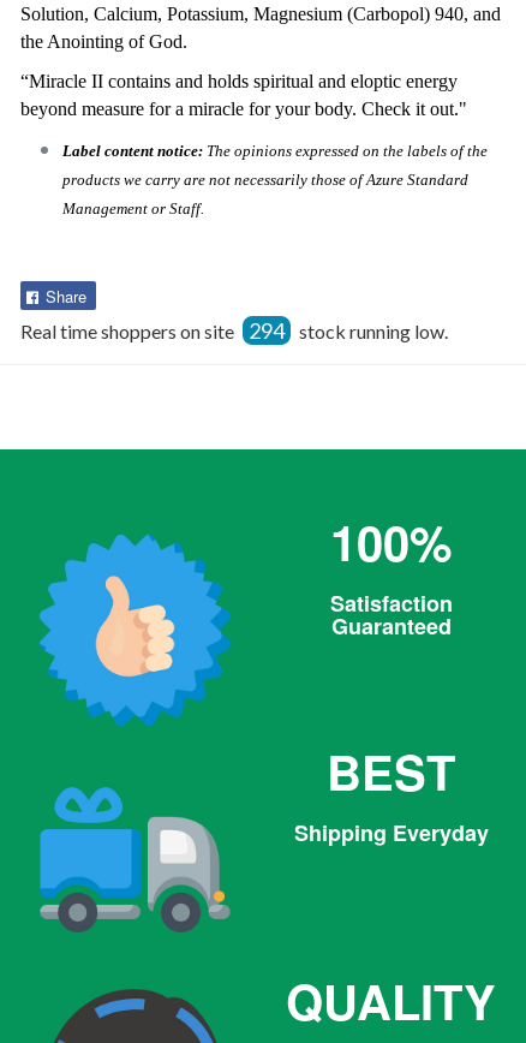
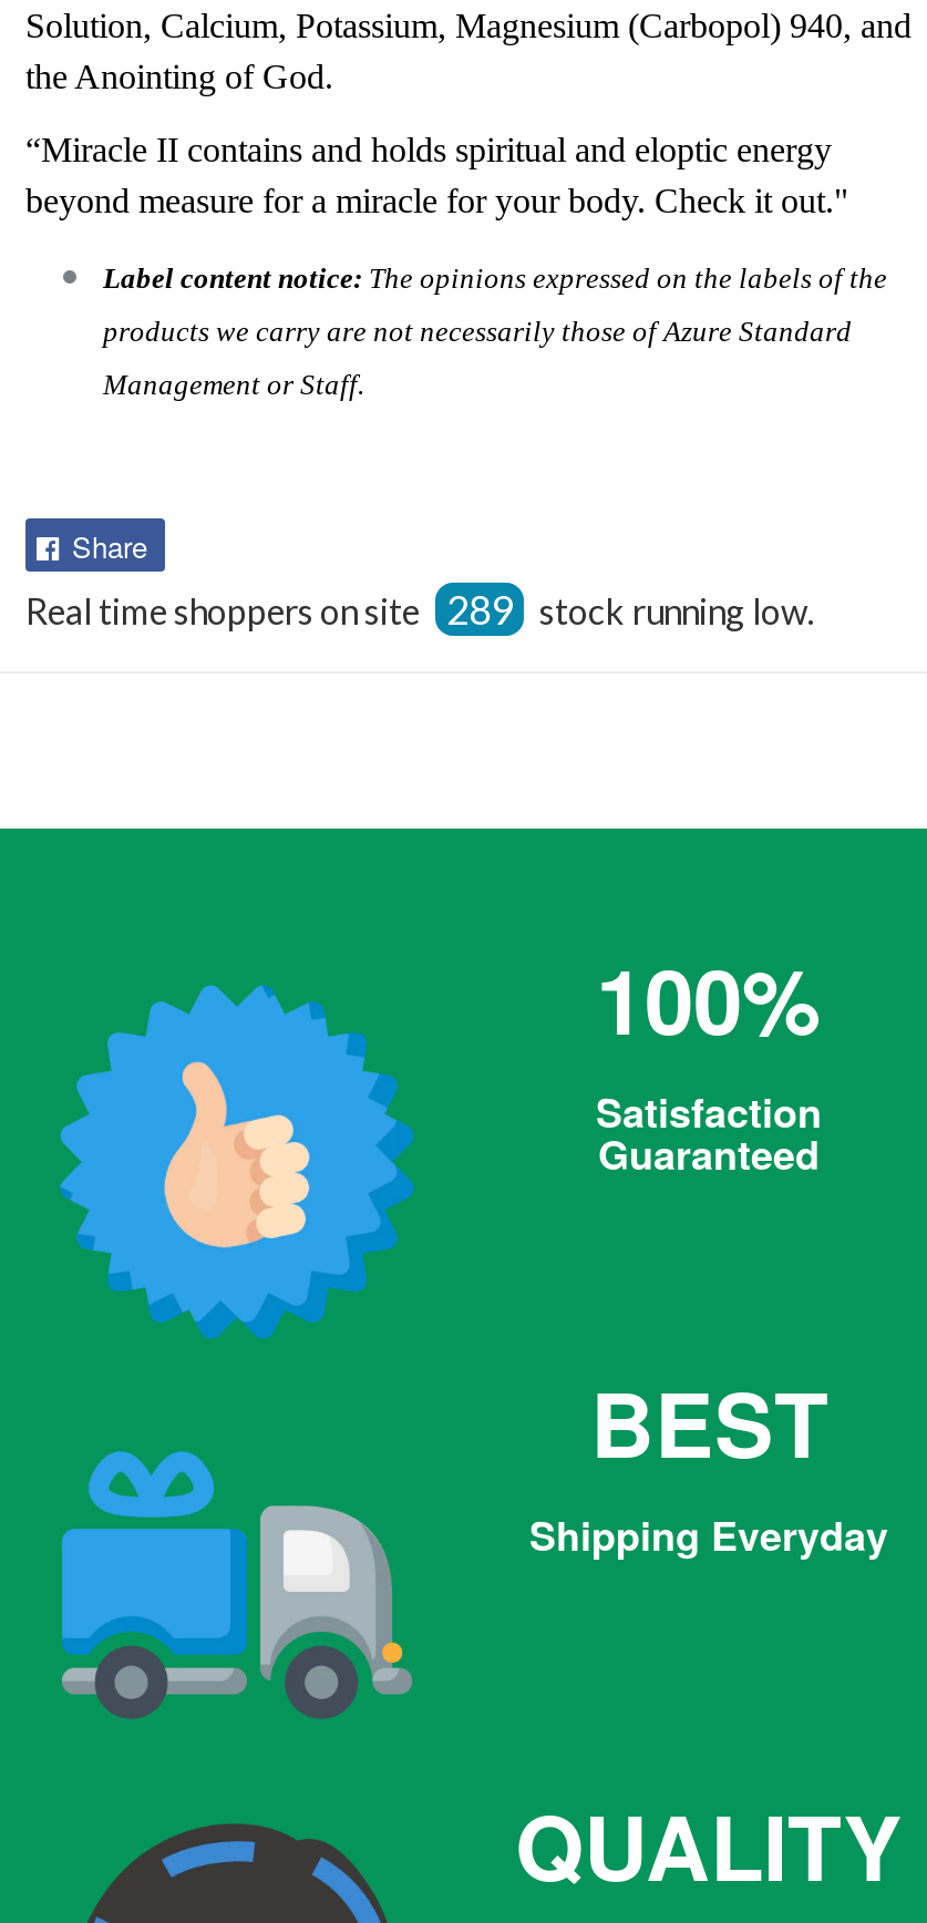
- 294
+ 289
